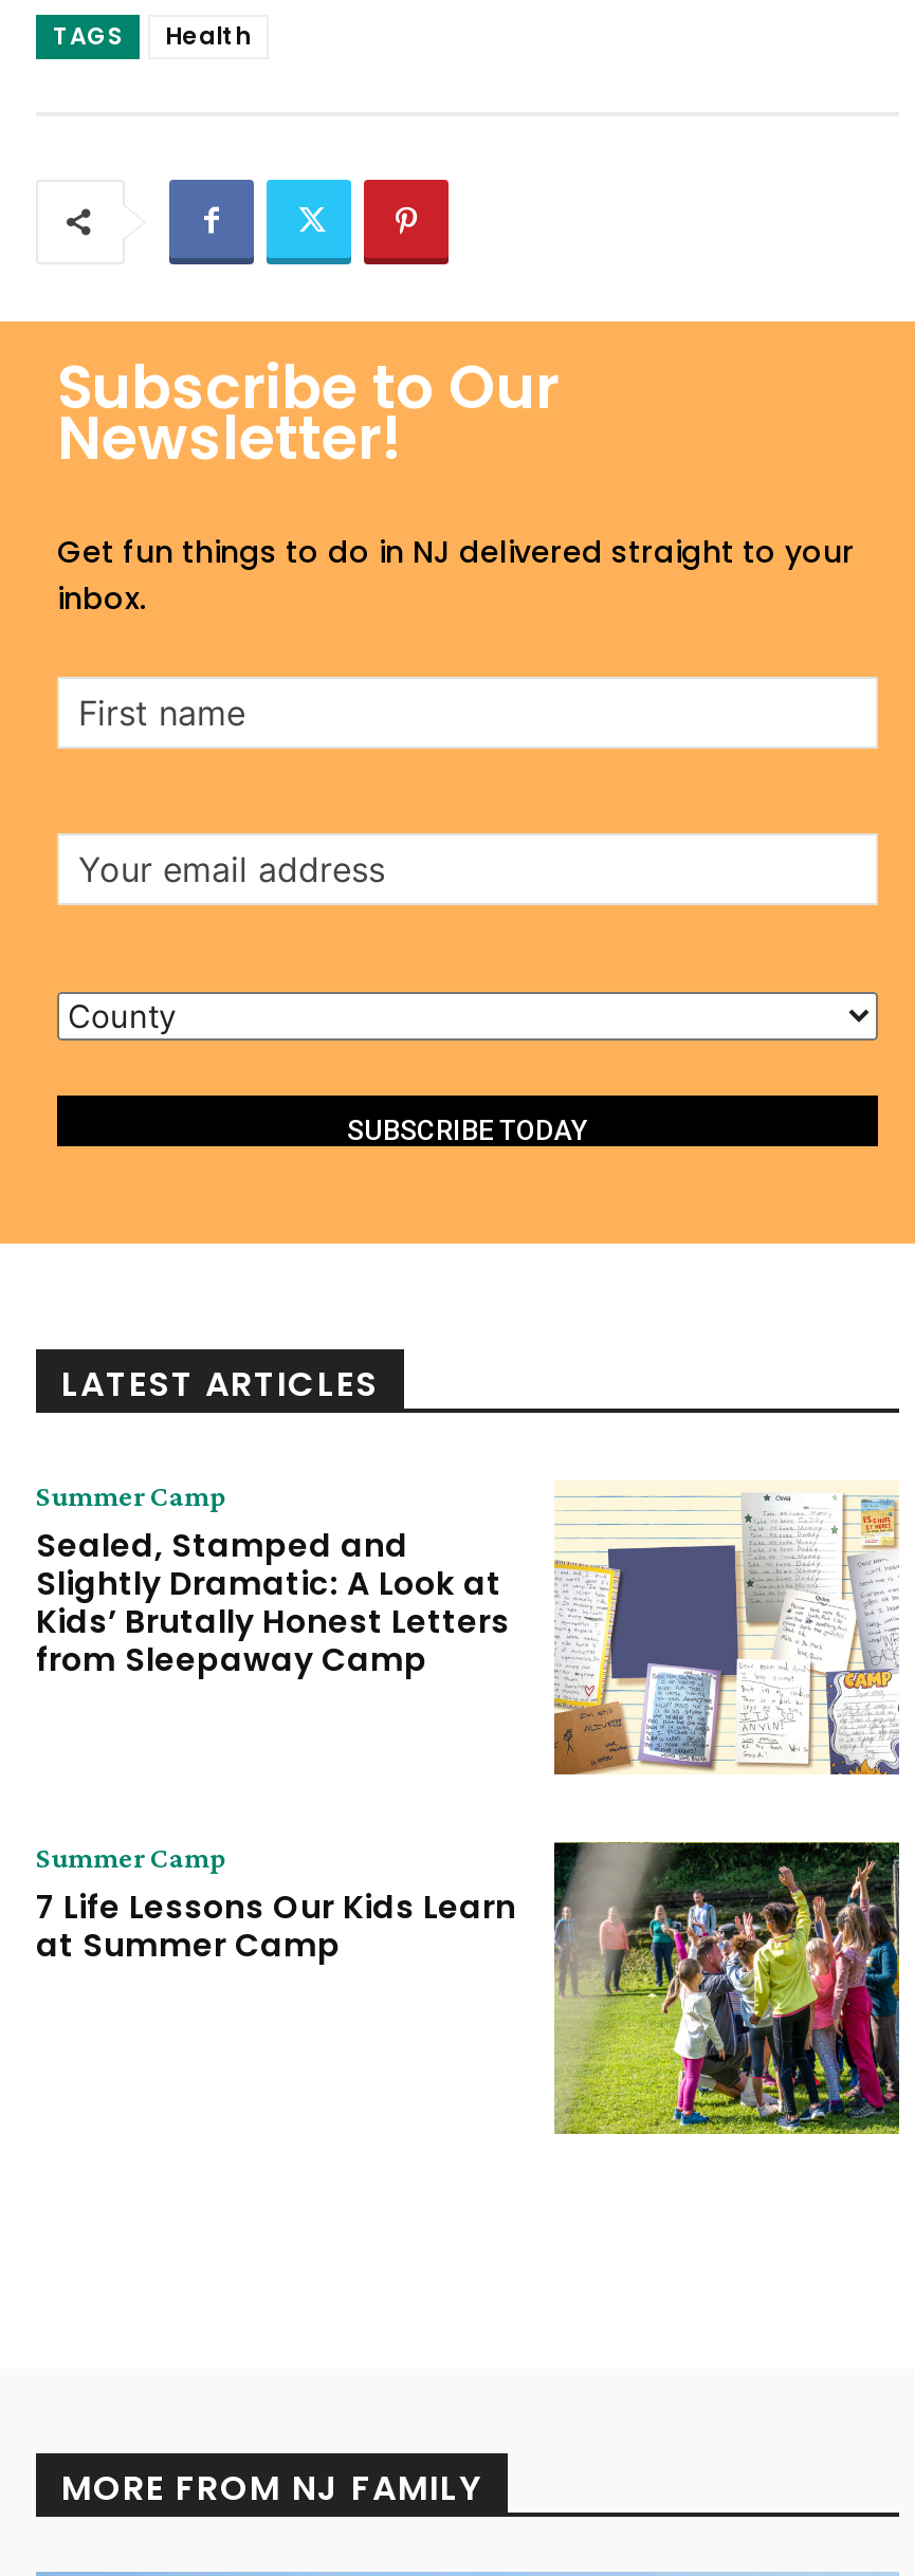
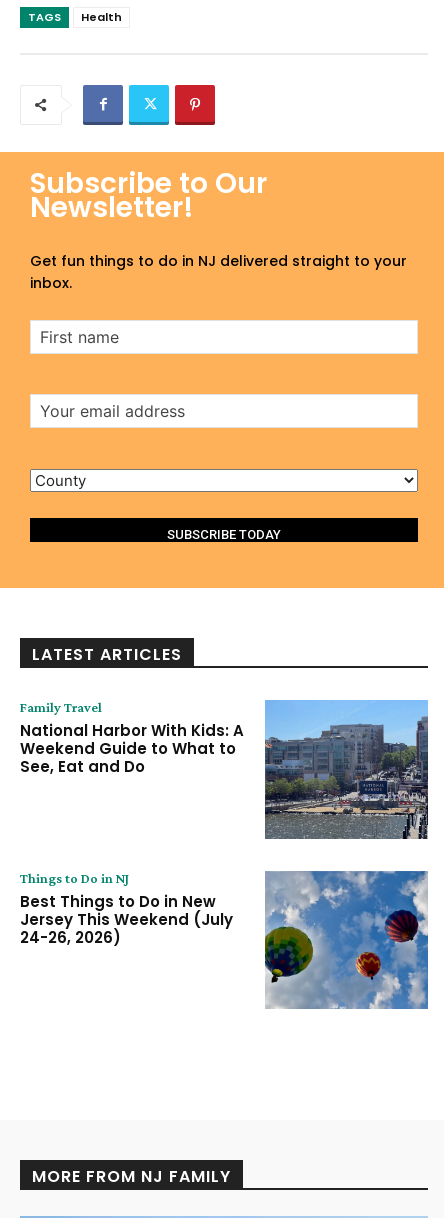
- [image]
- Summer Camp
- Sealed, Stamped and
- Slightly Dramatic: A Look at
- Kids’ Brutally Honest Letters
- from Sleepaway Camp
+ [image]
+ Family Travel
+ National Harbor With Kids: A
+ Weekend Guide to What to
+ See, Eat and Do

- [image]
- Summer Camp
- 7 Life Lessons Our Kids Learn
- at Summer Camp
+ [image]
+ Things to Do in NJ
+ Best Things to Do in New
+ Jersey This Weekend (July
+ 24-26, 2026)
